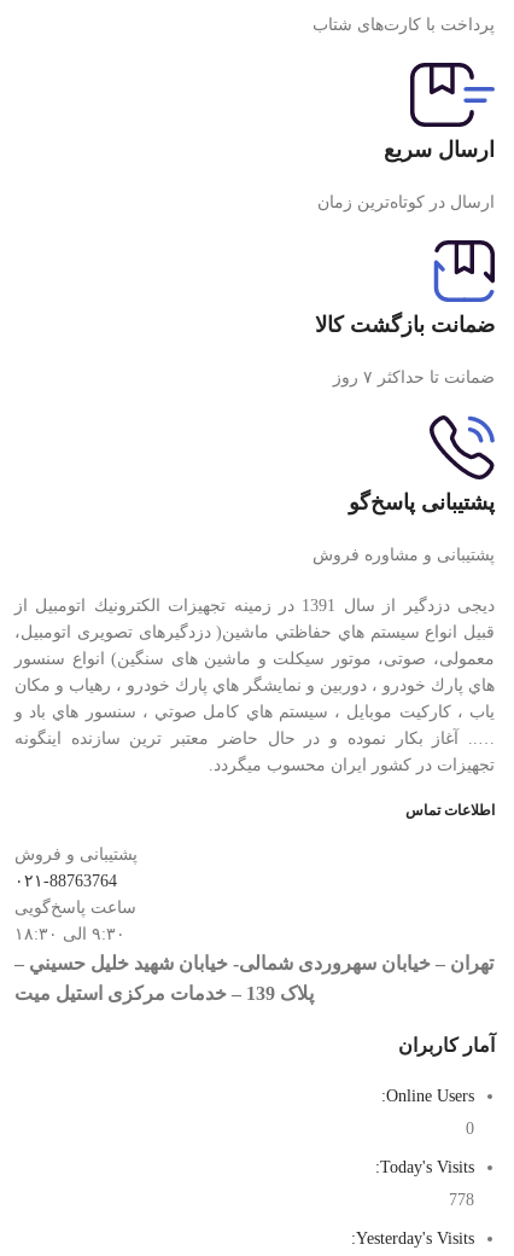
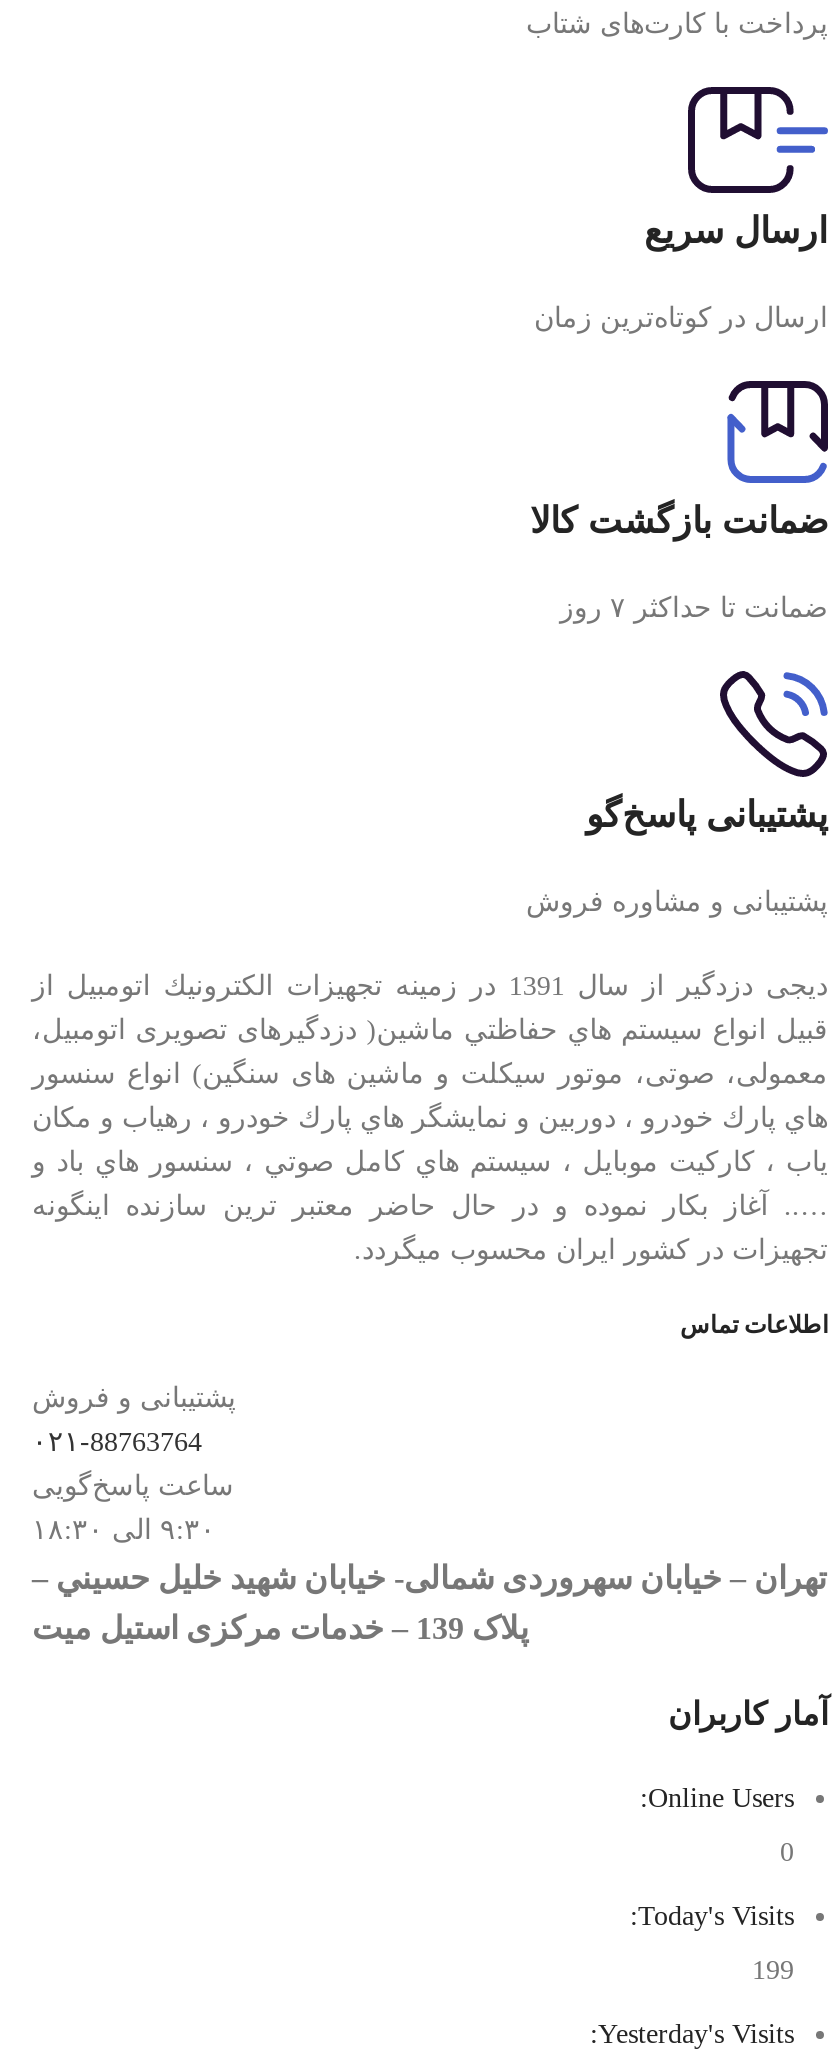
- 778
+ 199
